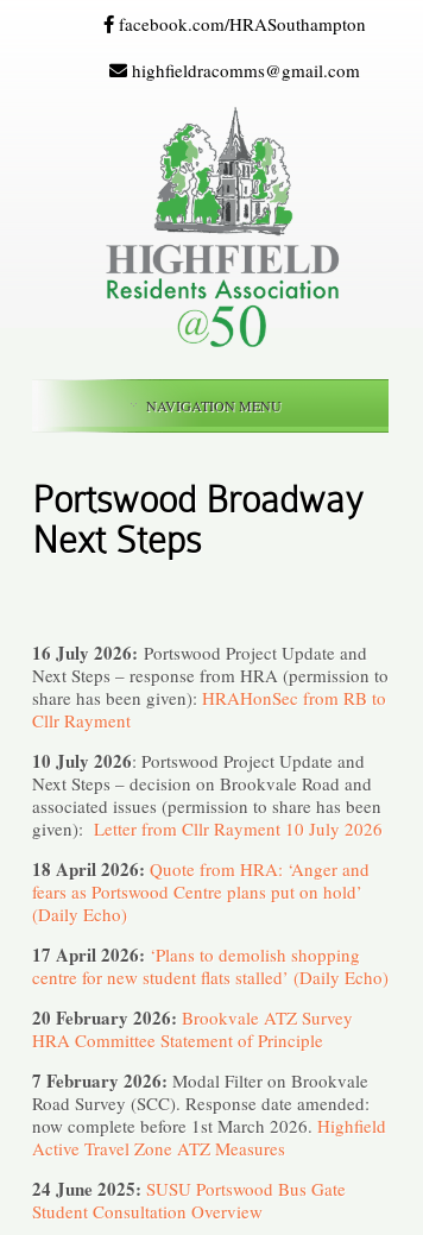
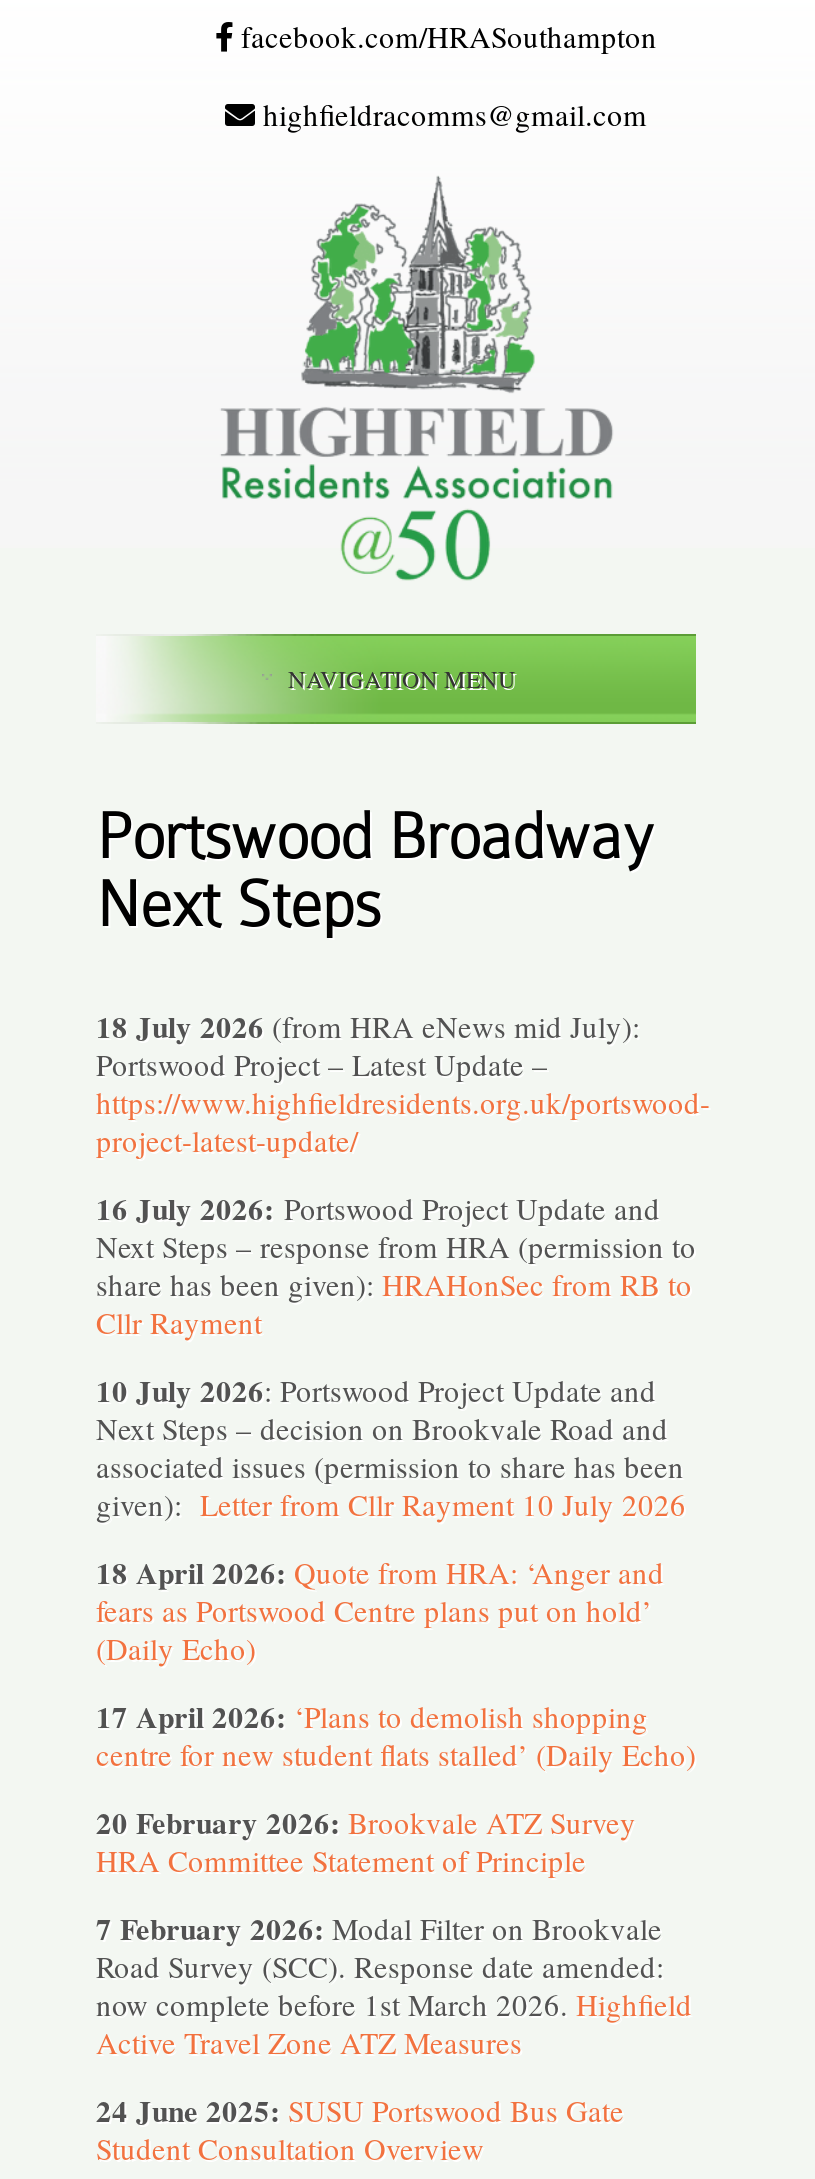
+ 18 July 2026 (from HRA eNews mid July):
+ Portswood Project – Latest Update –
+ https://www.highfieldresidents.org.uk/portswood-
+ project-latest-update/
